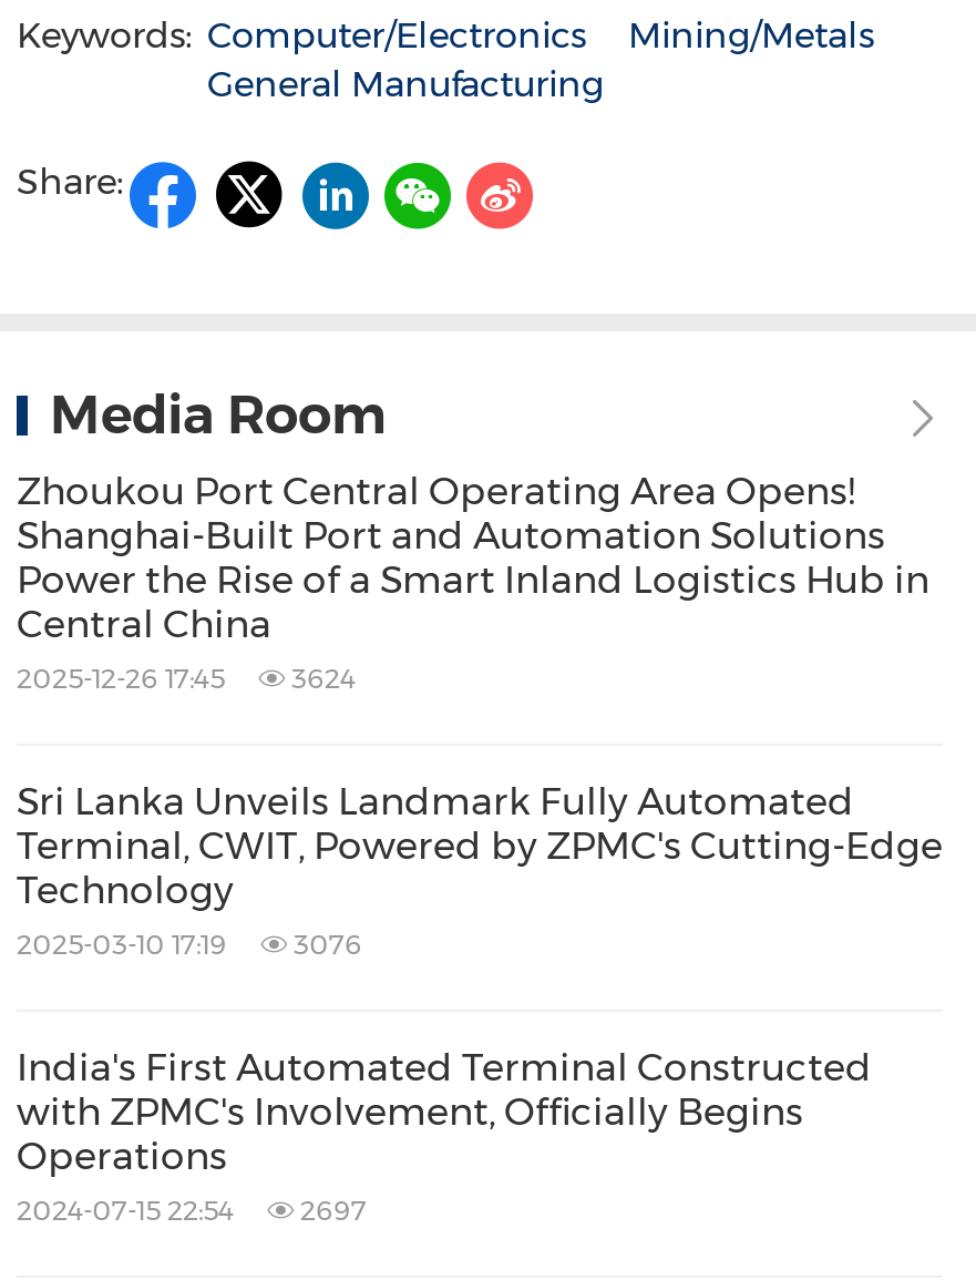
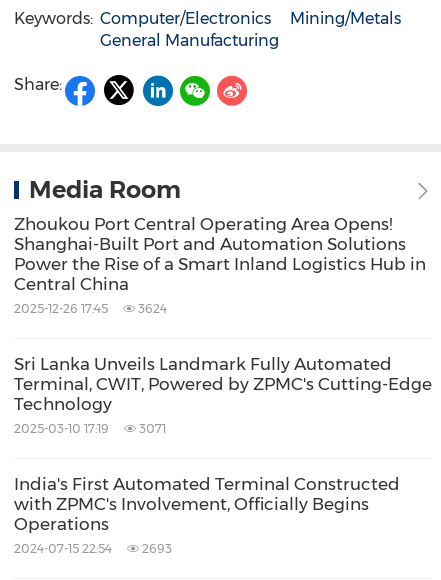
- 2025-03-10 17:19 3076
+ 2025-03-10 17:19 3071

- 2024-07-15 22:54 2697
+ 2024-07-15 22:54 2693
